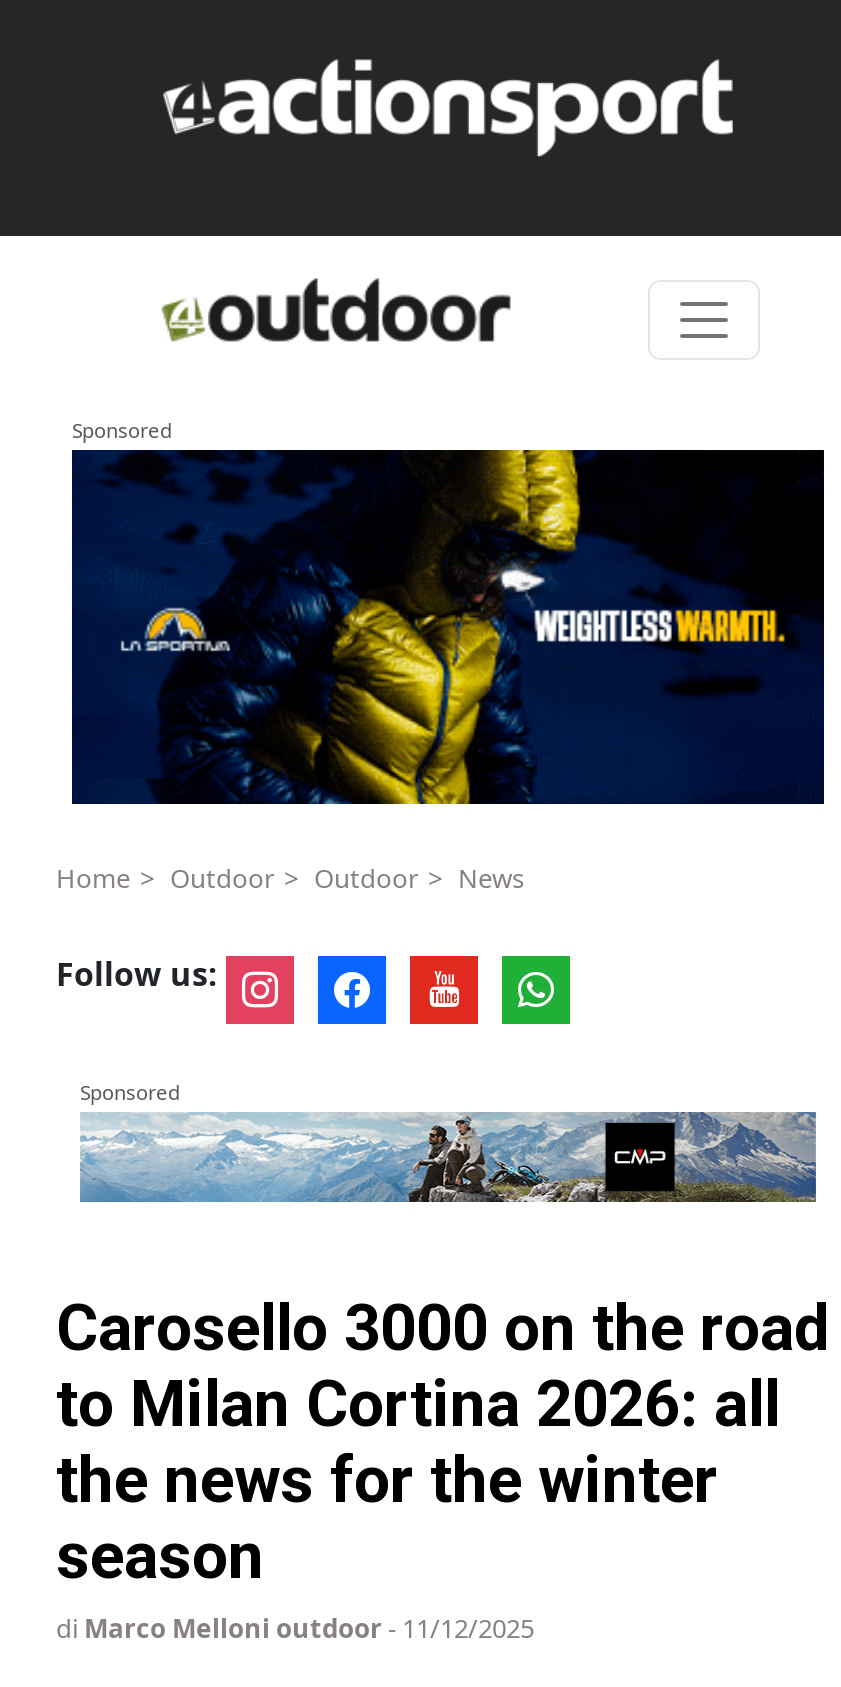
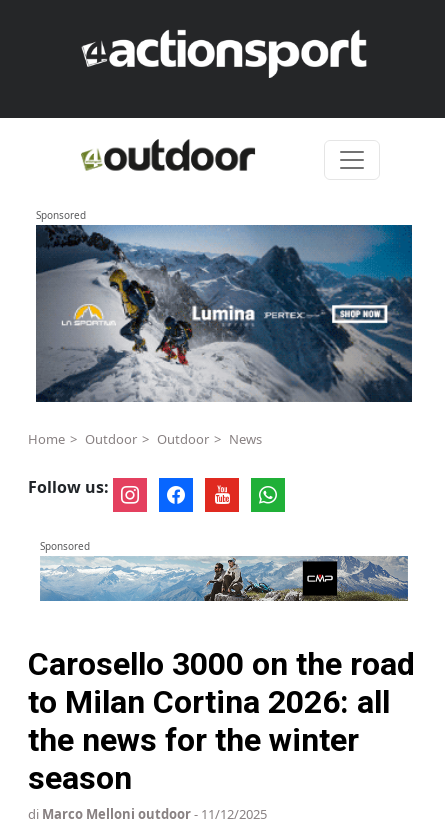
- [image]
+ [image]
